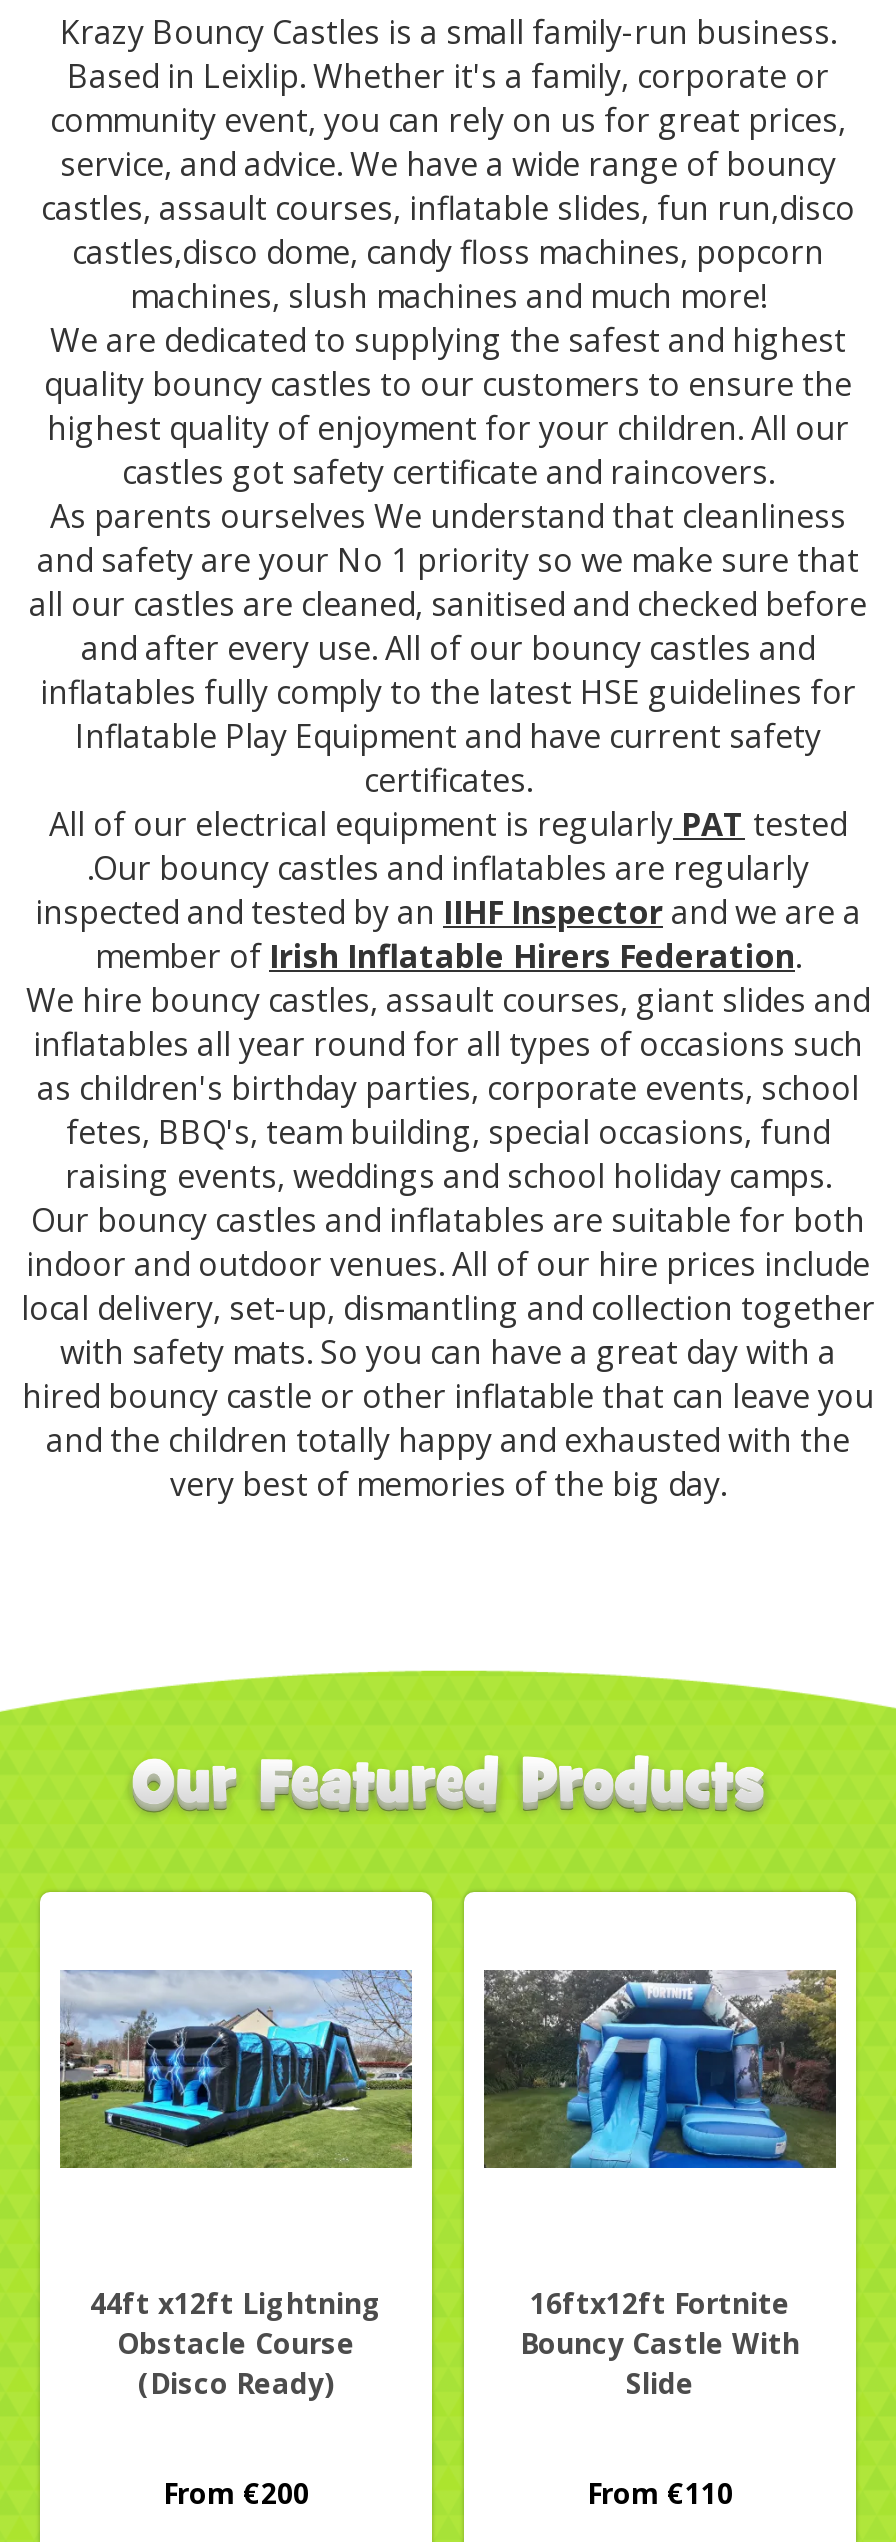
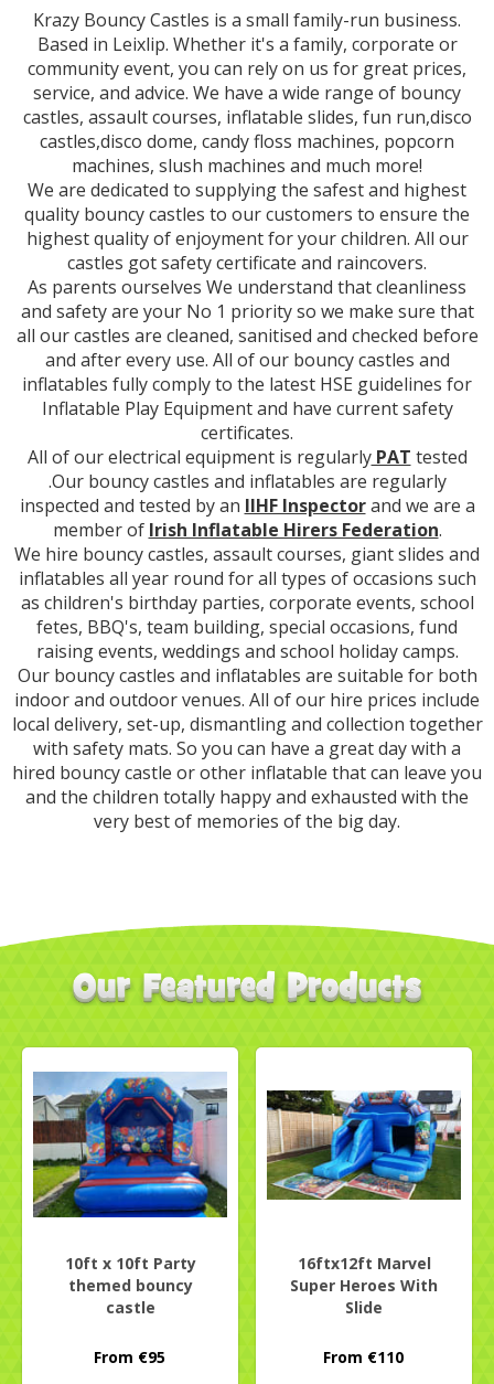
- [image]
+ [image]

- [image]
+ [image]

- 44ft x12ft Lightning
- Obstacle Course
- (Disco Ready)
+ 10ft x 10ft Party
+ themed bouncy
+ castle

- 16ftx12ft Fortnite
+ 16ftx12ft Marvel

- Bouncy Castle With
+ Super Heroes With

- From €200
+ From €95
